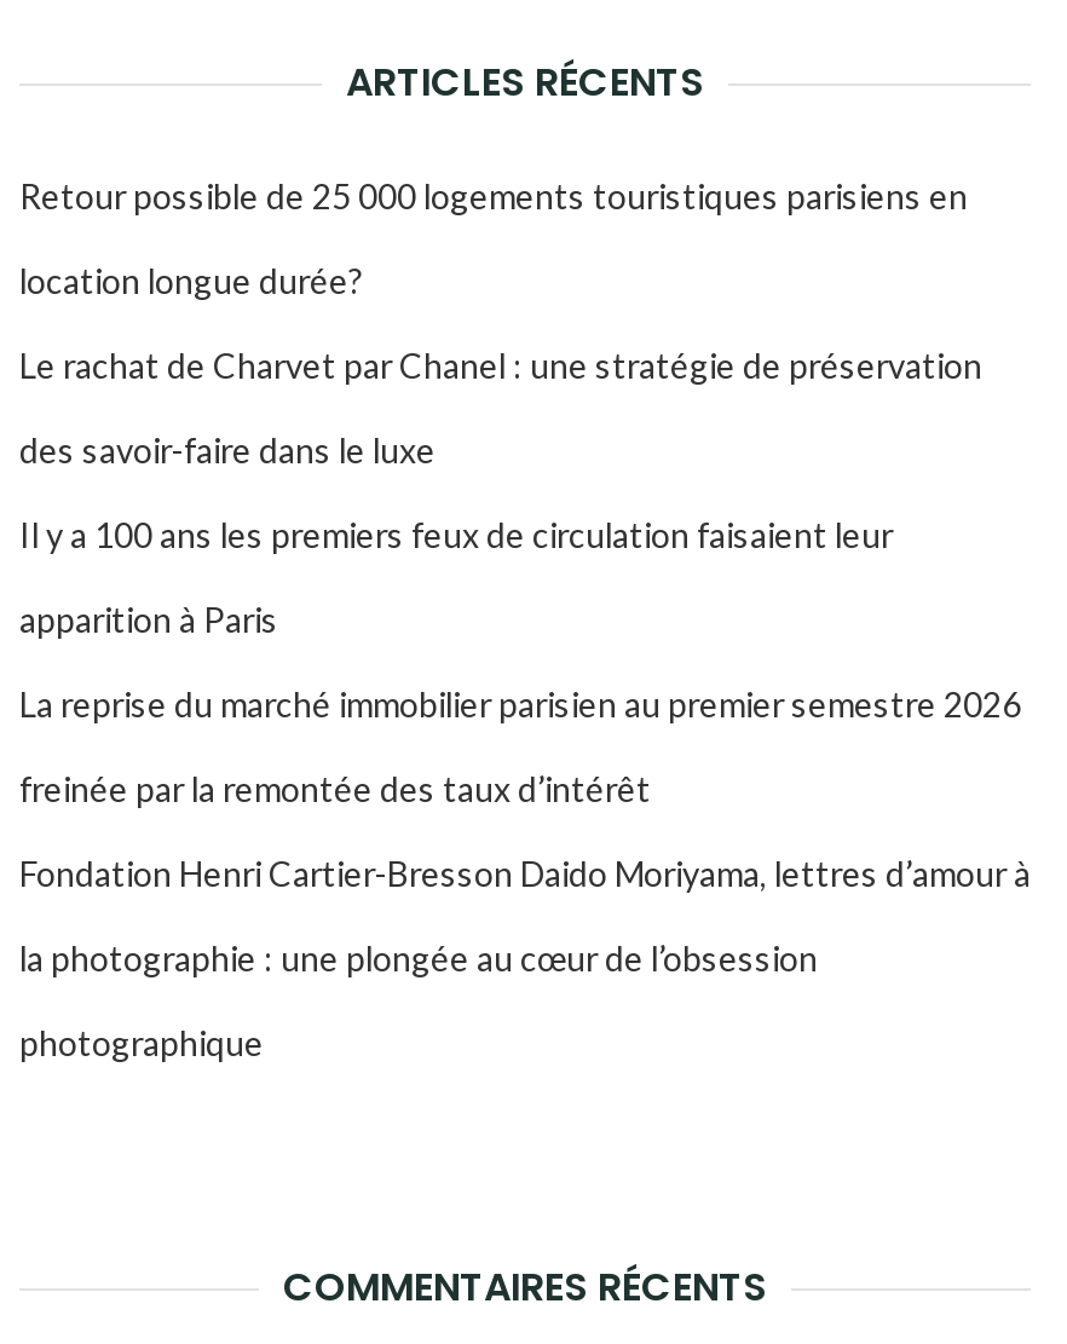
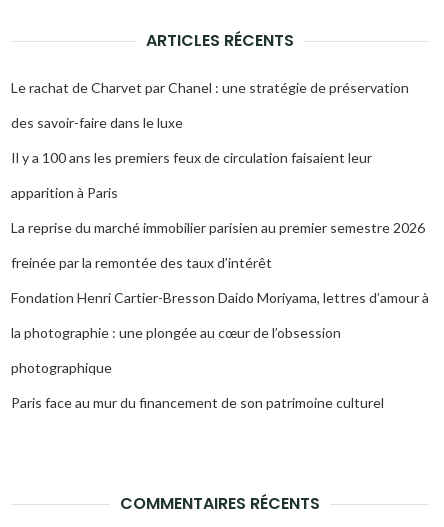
- Retour possible de 25 000 logements touristiques parisiens en
- location longue durée?

moved up: Le rachat de Charvet par Chanel : une stratégie de préservation | des savoir-faire dans le luxe | Il y a 100 ans les premiers feux de circulation faisaient leur | ... | la photographie : une plongée au cœur de l’obsession | photographique

+ Paris face au mur du financement de son patrimoine culturel
